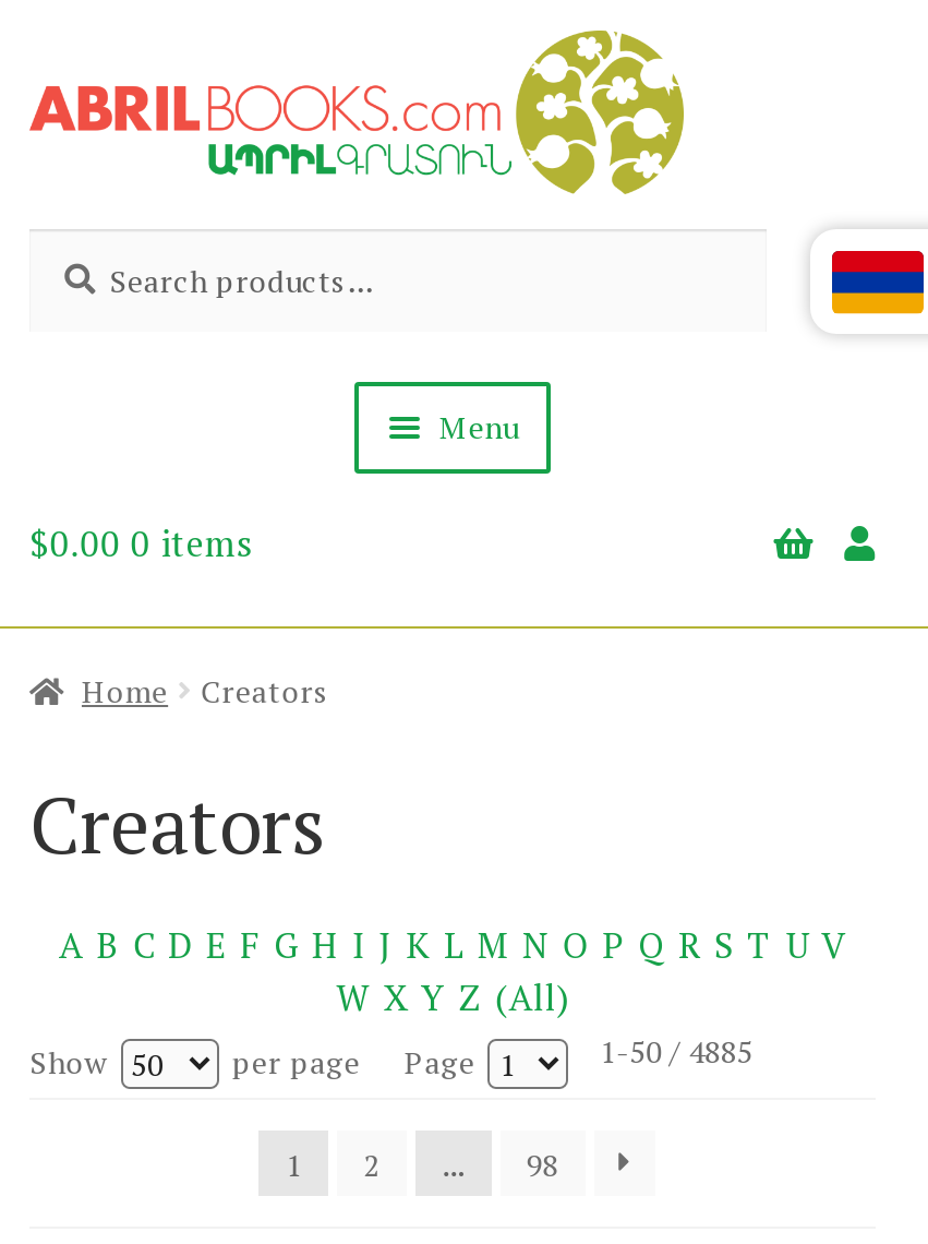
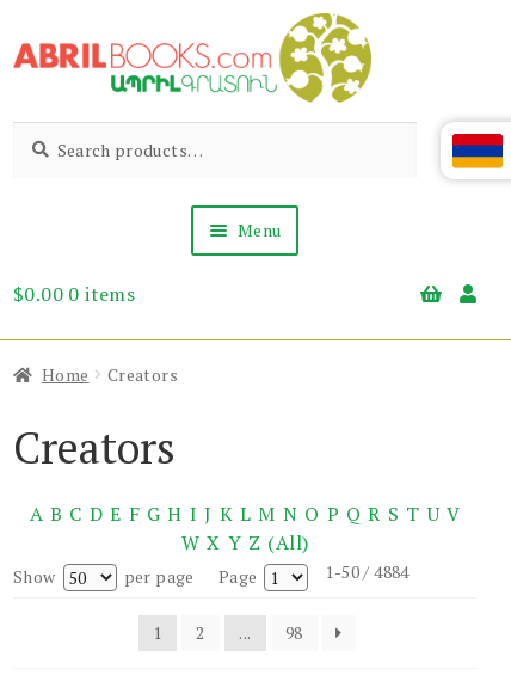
- 1-50 / 4885
+ 1-50 / 4884
